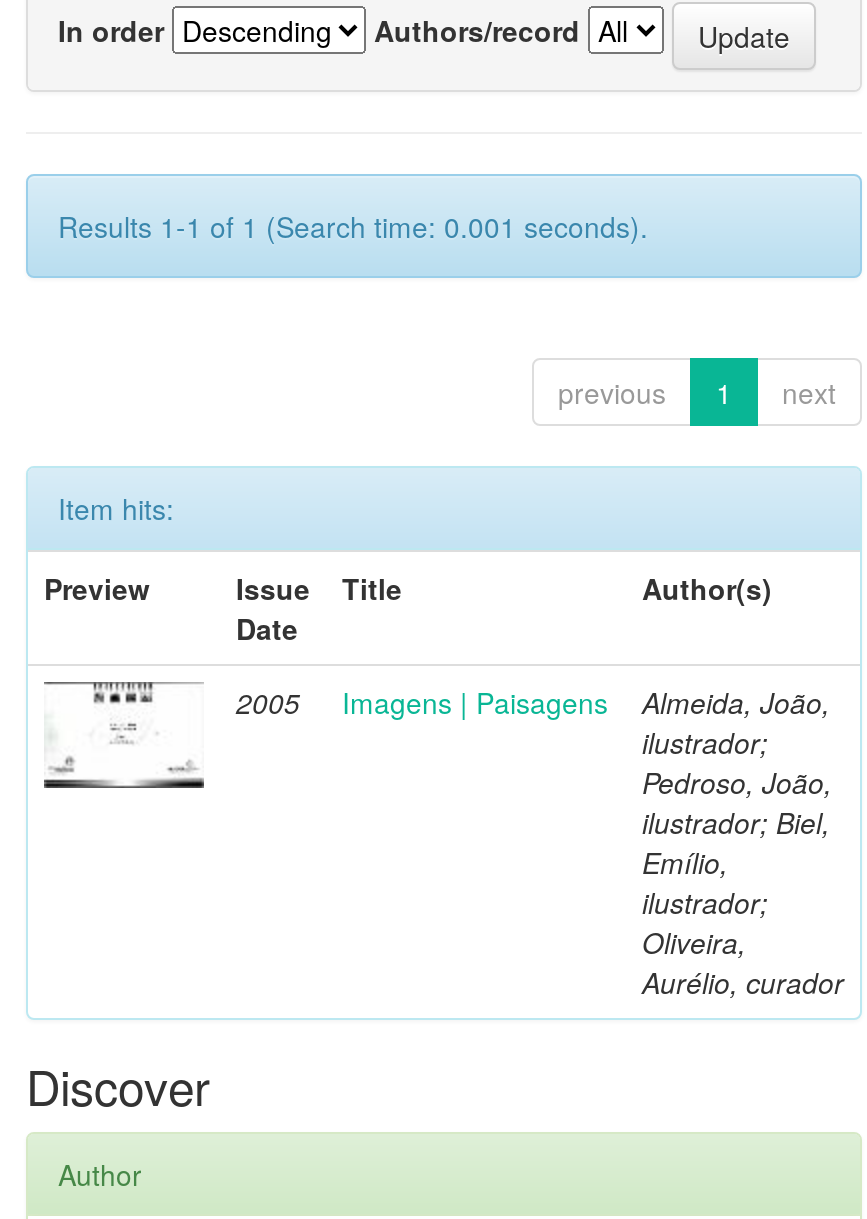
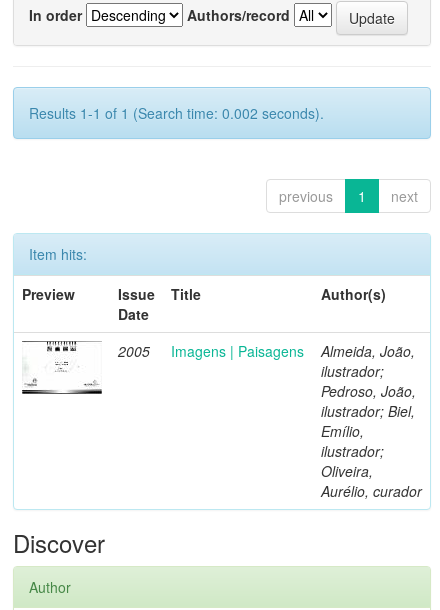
- Results 1-1 of 1 (Search time: 0.001 seconds).
+ Results 1-1 of 1 (Search time: 0.002 seconds).
